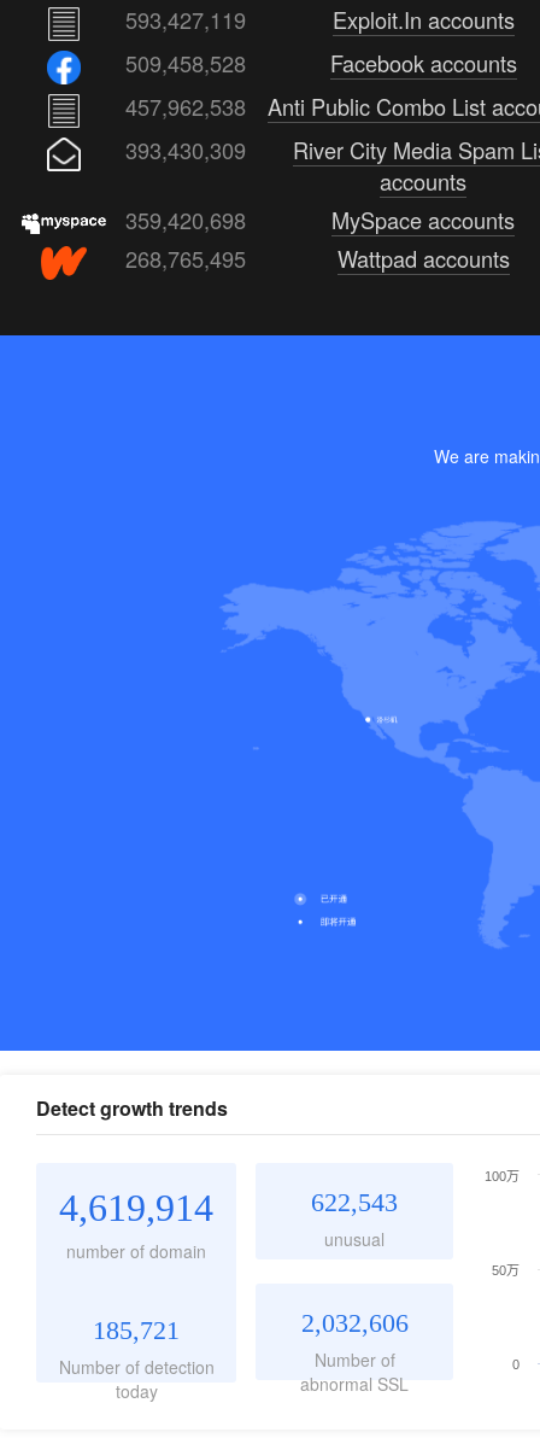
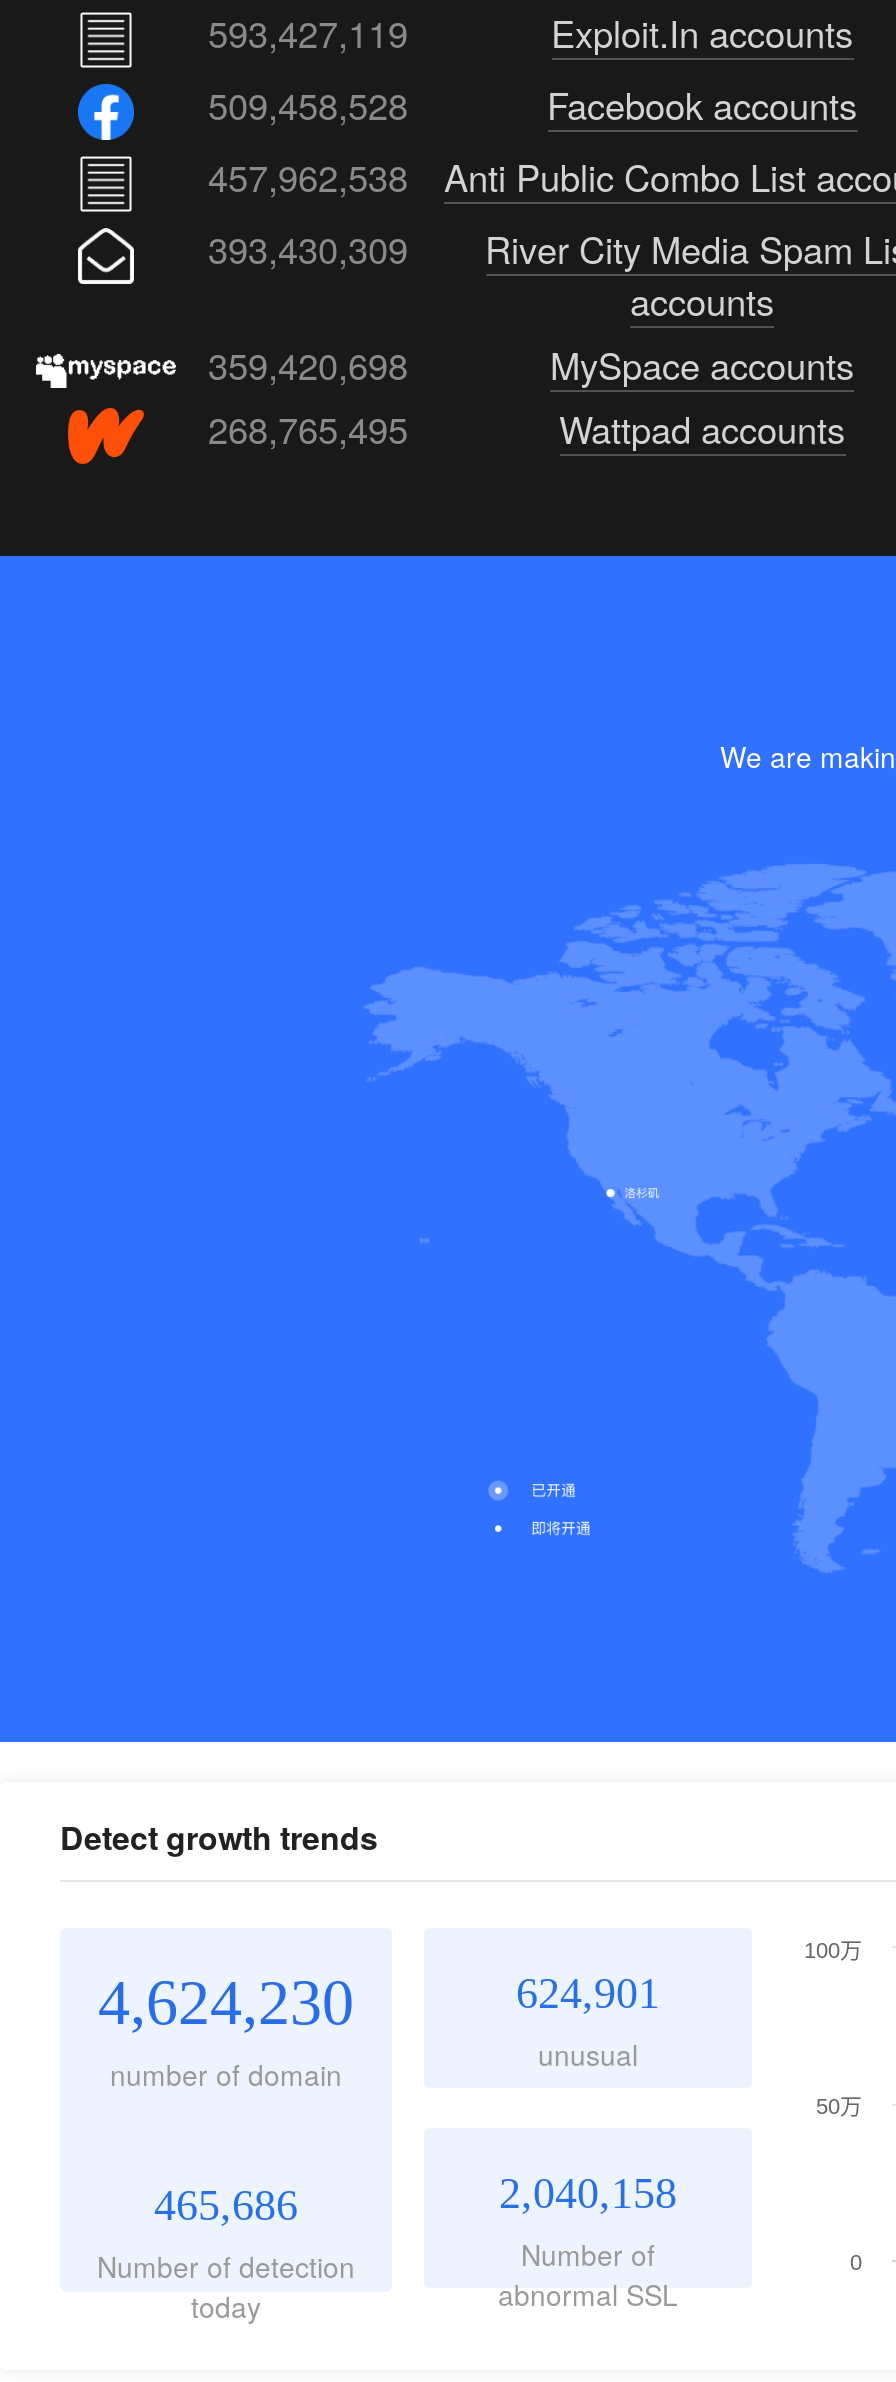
- 4,619,914
+ 4,624,230

- 622,543
+ 624,901

- 2,032,606
+ 2,040,158

- 185,721
+ 465,686
